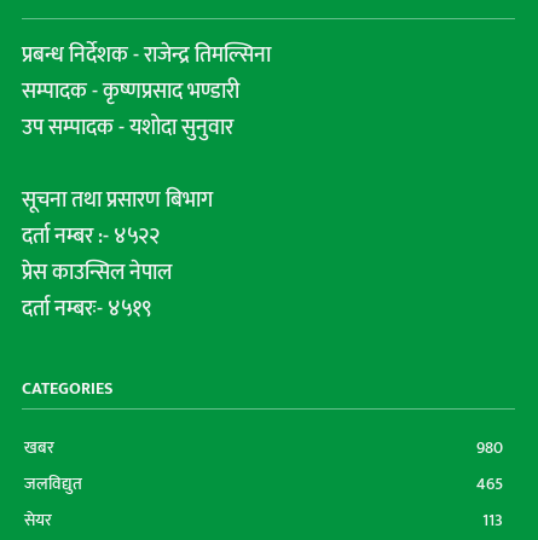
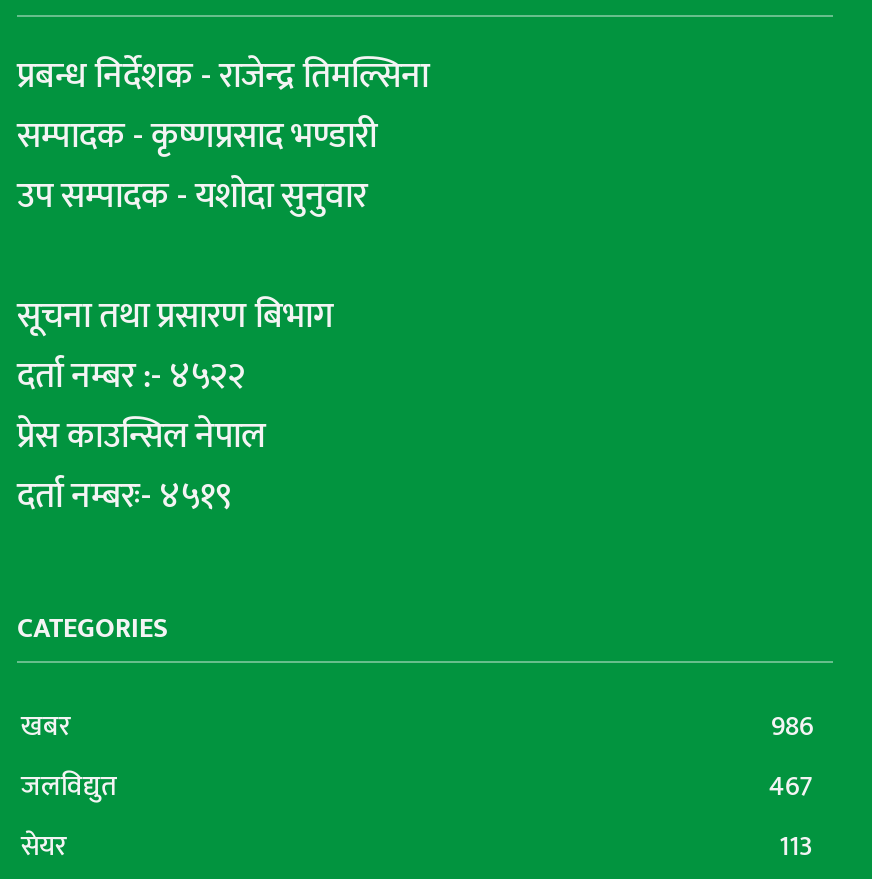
- 980
+ 986

- 465
+ 467
